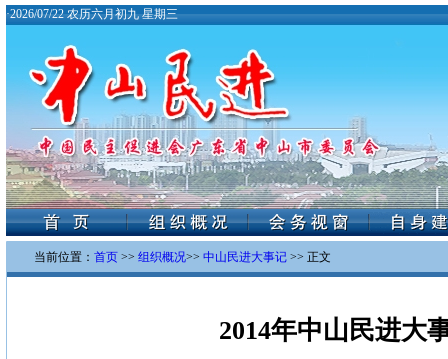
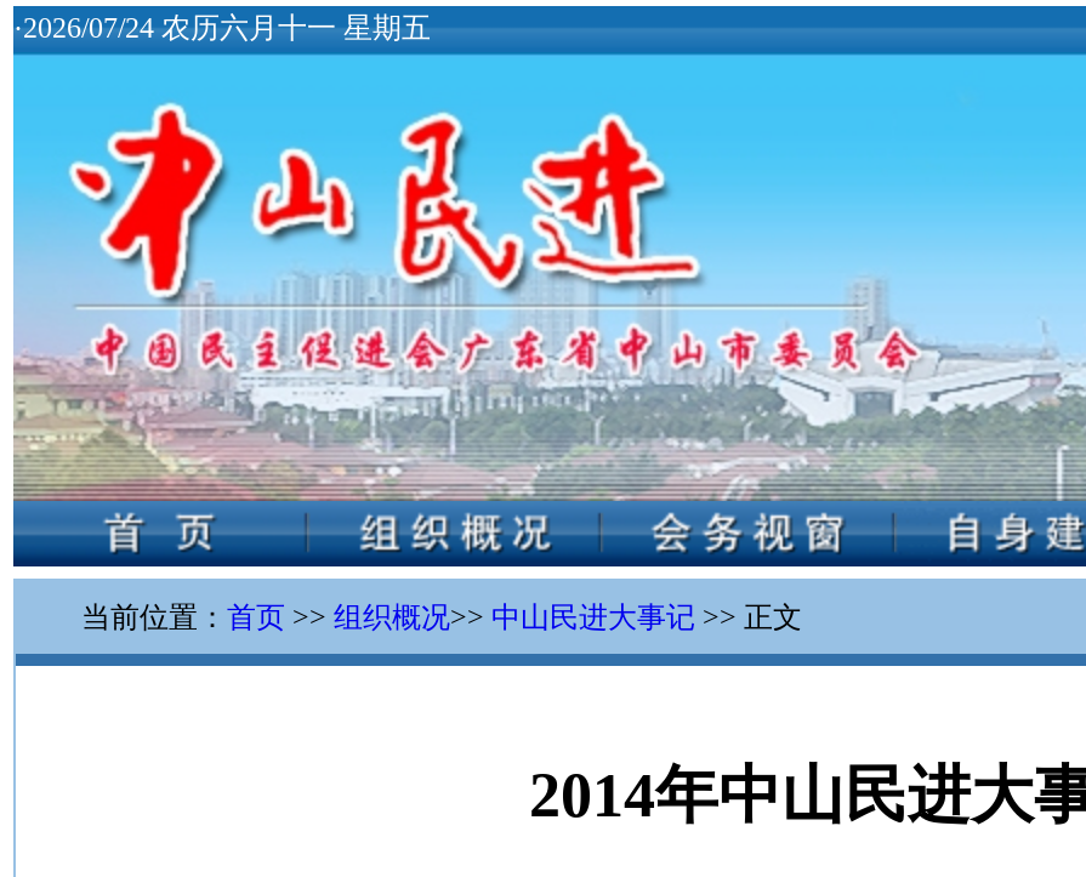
- ·2026/07/22 农历六月初九 星期三
+ ·2026/07/24 农历六月十一 星期五
